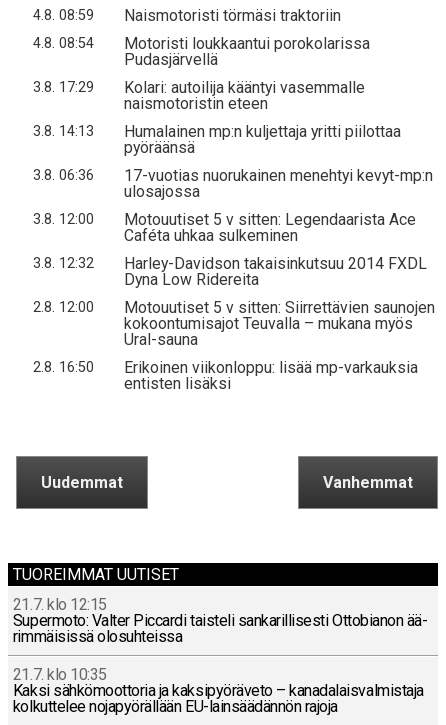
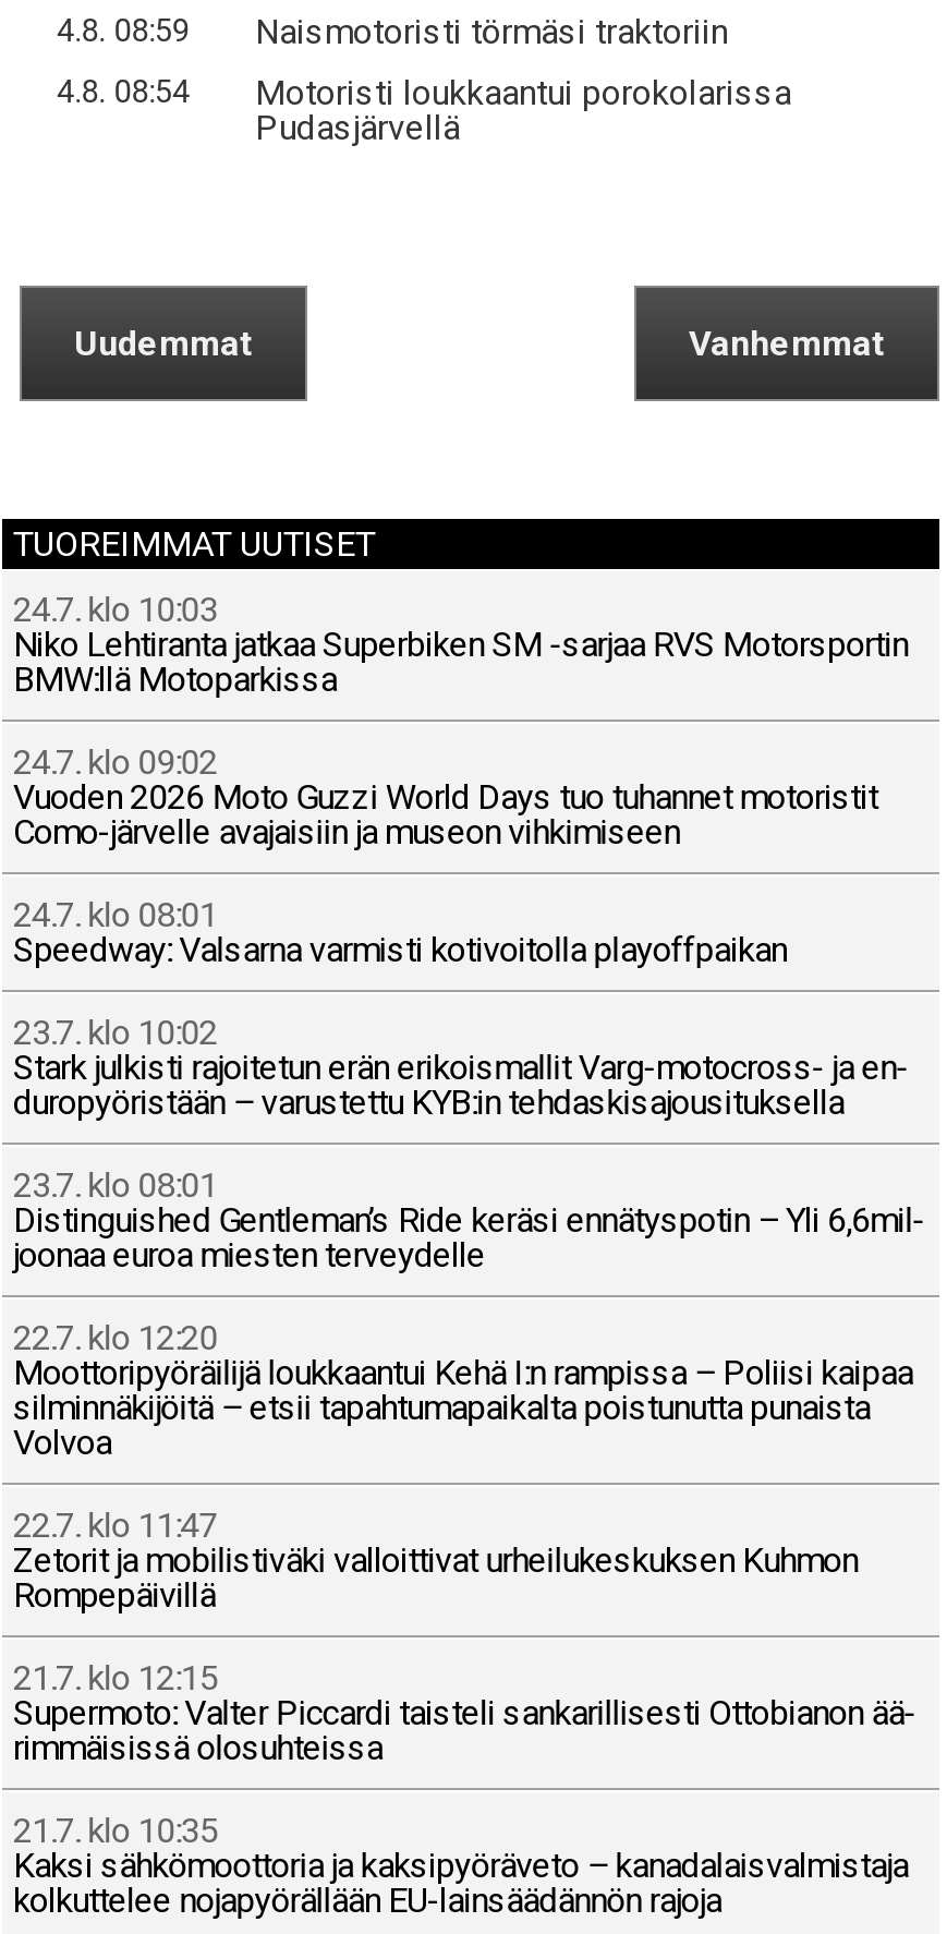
- 3.8. 17:29
- Kolari: autoilija kääntyi vasemmalle
- naismotoristin eteen
- 3.8. 14:13
- Humalainen mp:n kuljettaja yritti piilottaa
- pyöräänsä
- 3.8. 06:36
- 17-vuotias nuorukainen menehtyi kevyt-mp:n
- ulosajossa
- 3.8. 12:00
- Motouutiset 5 v sitten: Legendaarista Ace
- Caféta uhkaa sulkeminen
- 3.8. 12:32
- Harley-Davidson takaisinkutsuu 2014 FXDL
- Dyna Low Ridereita
- 2.8. 12:00
- Motouutiset 5 v sitten: Siirrettävien saunojen
- kokoontumisajot Teuvalla – mukana myös
- Ural-sauna
- 2.8. 16:50
- Erikoinen viikonloppu: lisää mp-varkauksia
- entisten lisäksi

moved up: Uudemmat | Vanhemmat | TUOREIMMAT UUTISET

+ 24.7. klo 10:03
+ Niko Lehtiranta jatkaa Superbiken SM -sarjaa RVS Motorsportin
+ BMW:llä Motoparkissa
+ 24.7. klo 09:02
+ Vuoden 2026 Moto Guzzi World Days tuo tuhannet motoristit
+ Como-järvelle avajaisiin ja museon vihkimiseen
+ 24.7. klo 08:01
+ Speedway: Valsarna varmisti kotivoitolla playoffpaikan
+ 23.7. klo 10:02
+ Stark julkisti rajoitetun erän erikoismallit Varg-motocross- ja en
+ duropyöristään – varustettu KYB:in tehdaskisajousituksella
+ 23.7. klo 08:01
+ Distinguished Gentleman’s Ride keräsi ennätyspotin – Yli 6,6mil
+ joonaa euroa miesten terveydelle
+ 22.7. klo 12:20
+ Moottoripyöräilijä loukkaantui Kehä I:n rampissa – Poliisi kaipaa
+ silminnäkijöitä – etsii tapahtumapaikalta poistunutta punaista
+ Volvoa
+ 22.7. klo 11:47
+ Zetorit ja mobilistiväki valloittivat urheilukeskuksen Kuhmon
+ Rompepäivillä
